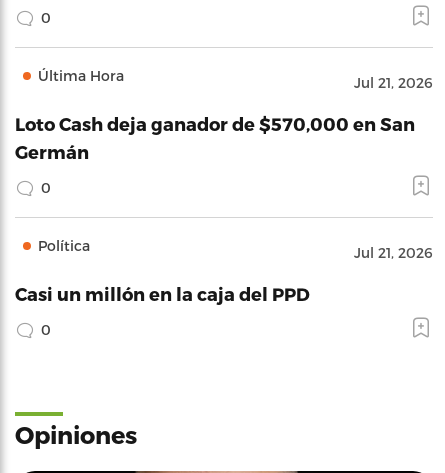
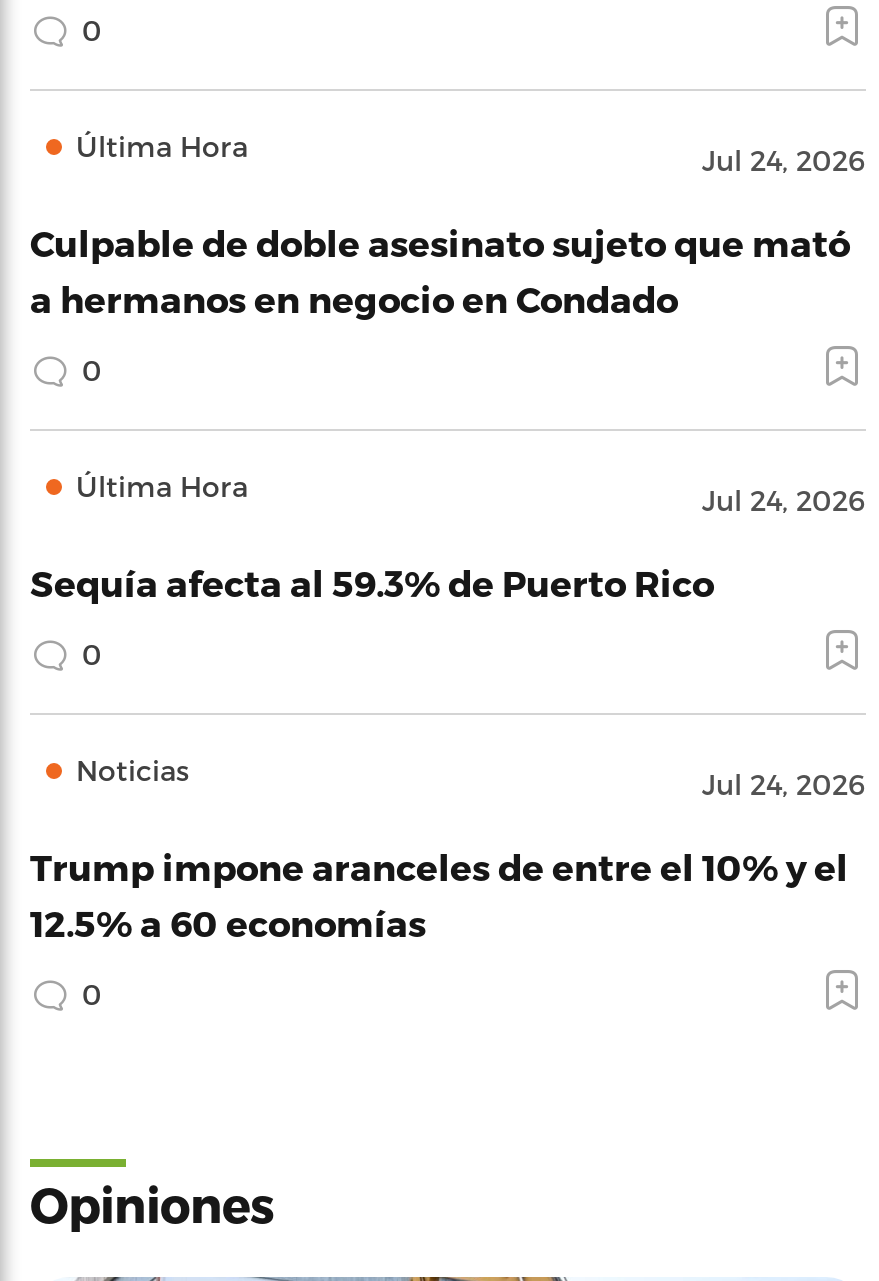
- Jul 21, 2026
+ Jul 24, 2026

- Loto Cash deja ganador de $570,000 en San
- Germán
+ Culpable de doble asesinato sujeto que mató
+ a hermanos en negocio en Condado

- Política
- Jul 21, 2026
- Casi un millón en la caja del PPD
+ Última Hora
+ Jul 24, 2026
+ Sequía afecta al 59.3% de Puerto Rico
+ 0
+ Noticias
+ Jul 24, 2026
+ Trump impone aranceles de entre el 10% y el
+ 12.5% a 60 economías
